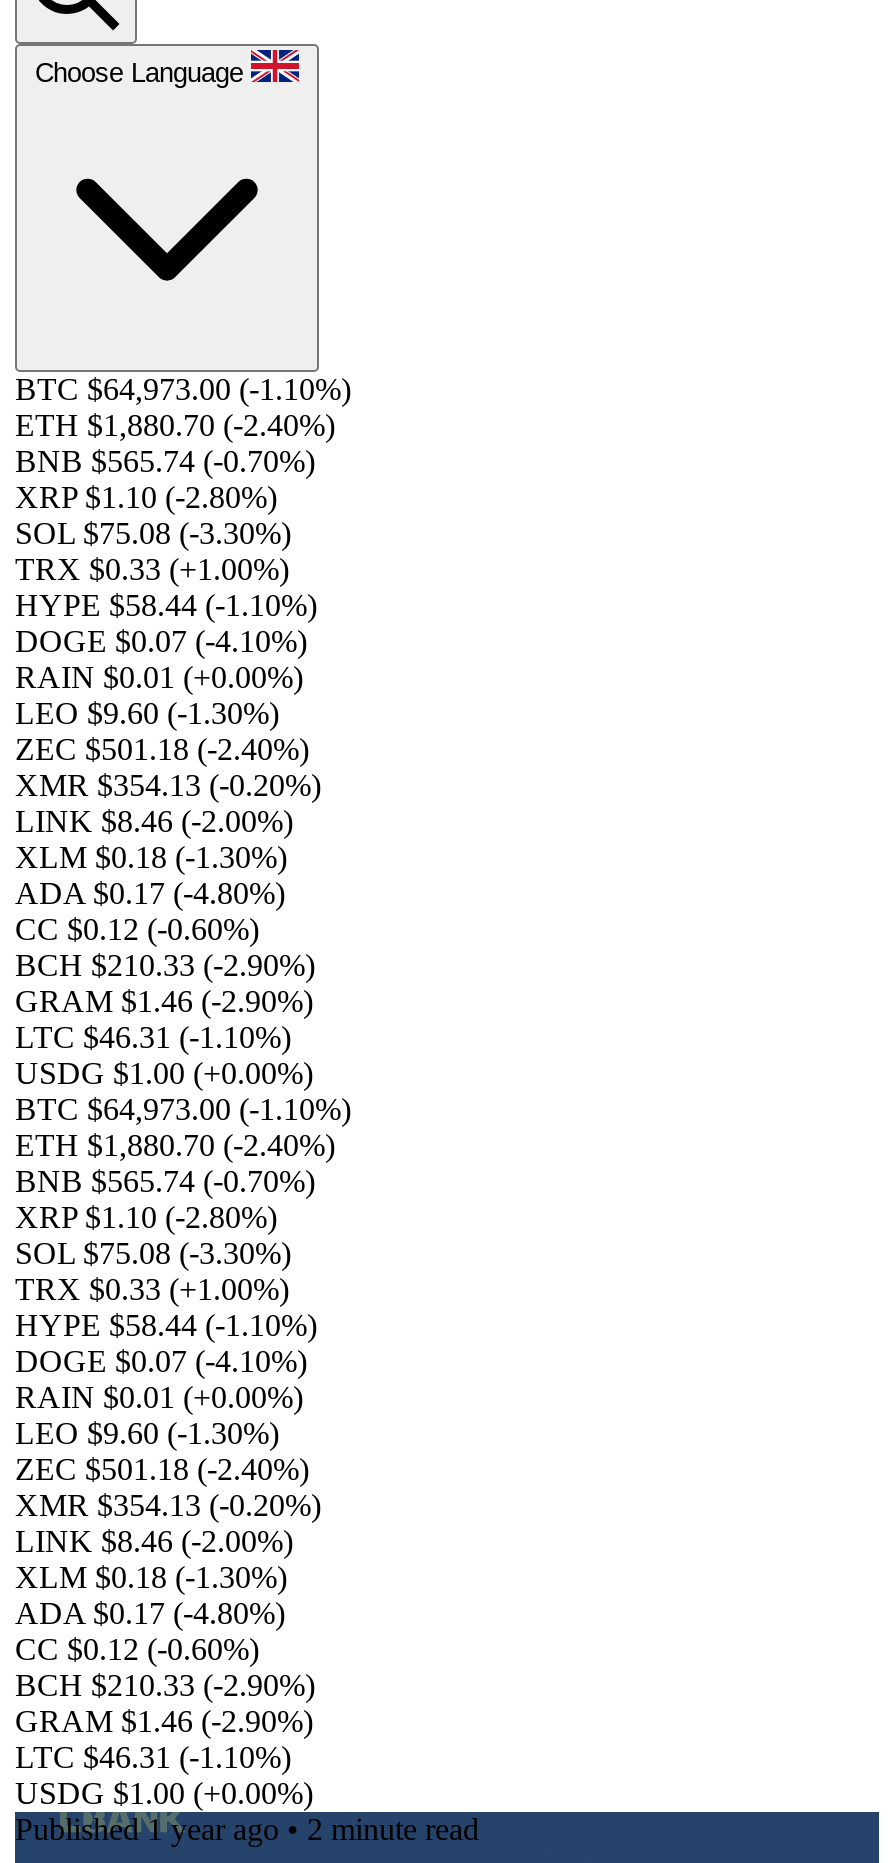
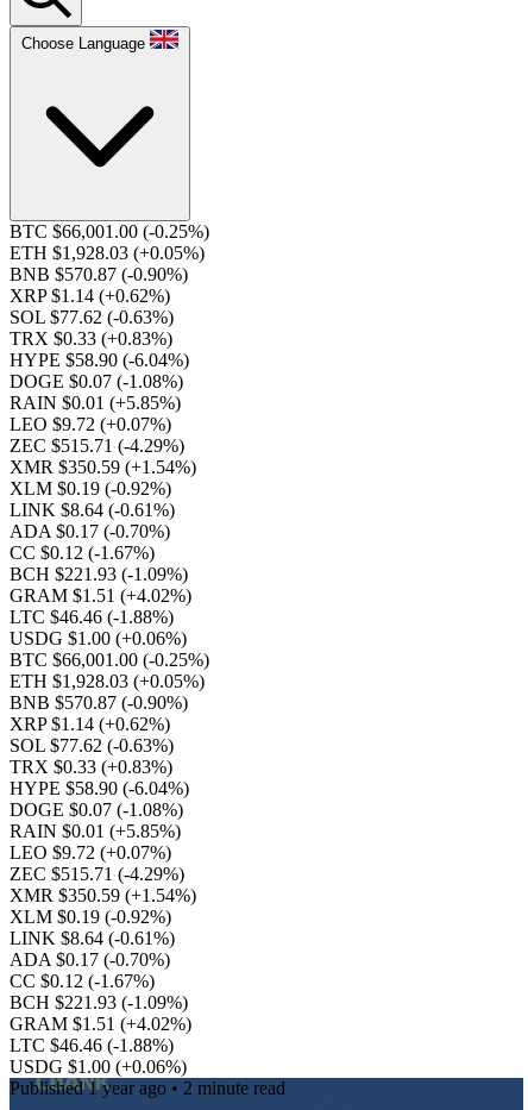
- BTC $64,973.00(-1.10%)
- ETH $1,880.70 (-2.40%)
- BNB $565.74 (-0.70%)
- XRP $1.10 (-2.80%)
- SOL $75.08(-3.30%)
- TRX $0.33 (+1.00%)
- HYPE $58.44 (-1.10%)
- DOGE $0.07 (-4.10%)
- RAIN $0.01 (+0.00%)
- LEO $9.60 (-1.30%)
- ZEC $501.18 (-2.40%)
- XMR $354.13(-0.20%)
- LINK $8.46 (-2.00%)
- XLM $0.18 (-1.30%)
- ADA $0.17 (-4.80%)
- CC $0.12 (-0.60%)
- BCH $210.33 (-2.90%)
- GRAM $1.46 (-2.90%)
- LTC $46.31 (-1.10%)
- USDG $1.00(+0.00%)
- BTC $64,973.00 (-1.10%)
- ETH $1,880.70 (-2.40%)
- BNB $565.74 (-0.70%)
- XRP $1.10 (-2.80%)
- SOL $75.08(-3.30%)
- TRX $0.33 (+1.00%)
- HYPE $58.44 (-1.10%)
- DOGE $0.07 (-4.10%)
- RAIN $0.01 (+0.00%)
- LEO $9.60 (-1.30%)
- ZEC $501.18 (-2.40%)
- XMR $354.13(-0.20%)
- LINK $8.46 (-2.00%)
- XLM $0.18 (-1.30%)
- ADA $0.17 (-4.80%)
- CC $0.12 (-0.60%)
- BCH $210.33 (-2.90%)
- GRAM $1.46 (-2.90%)
- LTC $46.31 (-1.10%)
- USDG $1.00(+0.00%)
+ BTC $66,001.00(-0.25%)
+ ETH $1,928.03 (+0.05%)
+ BNB $570.87 (-0.90%)
+ XRP $1.14 (+0.62%)
+ SOL $77.62(-0.63%)
+ TRX $0.33 (+0.83%)
+ HYPE $58.90 (-6.04%)
+ DOGE $0.07 (-1.08%)
+ RAIN $0.01 (+5.85%)
+ LEO $9.72 (+0.07%)
+ ZEC $515.71 (-4.29%)
+ XMR $350.59(+1.54%)
+ XLM $0.19 (-0.92%)
+ LINK $8.64 (-0.61%)
+ ADA $0.17 (-0.70%)
+ CC $0.12 (-1.67%)
+ BCH $221.93 (-1.09%)
+ GRAM $1.51 (+4.02%)
+ LTC $46.46 (-1.88%)
+ USDG $1.00(+0.06%)
+ BTC $66,001.00 (-0.25%)
+ ETH $1,928.03 (+0.05%)
+ BNB $570.87 (-0.90%)
+ XRP $1.14 (+0.62%)
+ SOL $77.62(-0.63%)
+ TRX $0.33 (+0.83%)
+ HYPE $58.90 (-6.04%)
+ DOGE $0.07 (-1.08%)
+ RAIN $0.01 (+5.85%)
+ LEO $9.72 (+0.07%)
+ ZEC $515.71 (-4.29%)
+ XMR $350.59(+1.54%)
+ XLM $0.19 (-0.92%)
+ LINK $8.64 (-0.61%)
+ ADA $0.17 (-0.70%)
+ CC $0.12 (-1.67%)
+ BCH $221.93 (-1.09%)
+ GRAM $1.51 (+4.02%)
+ LTC $46.46 (-1.88%)
+ USDG $1.00(+0.06%)
